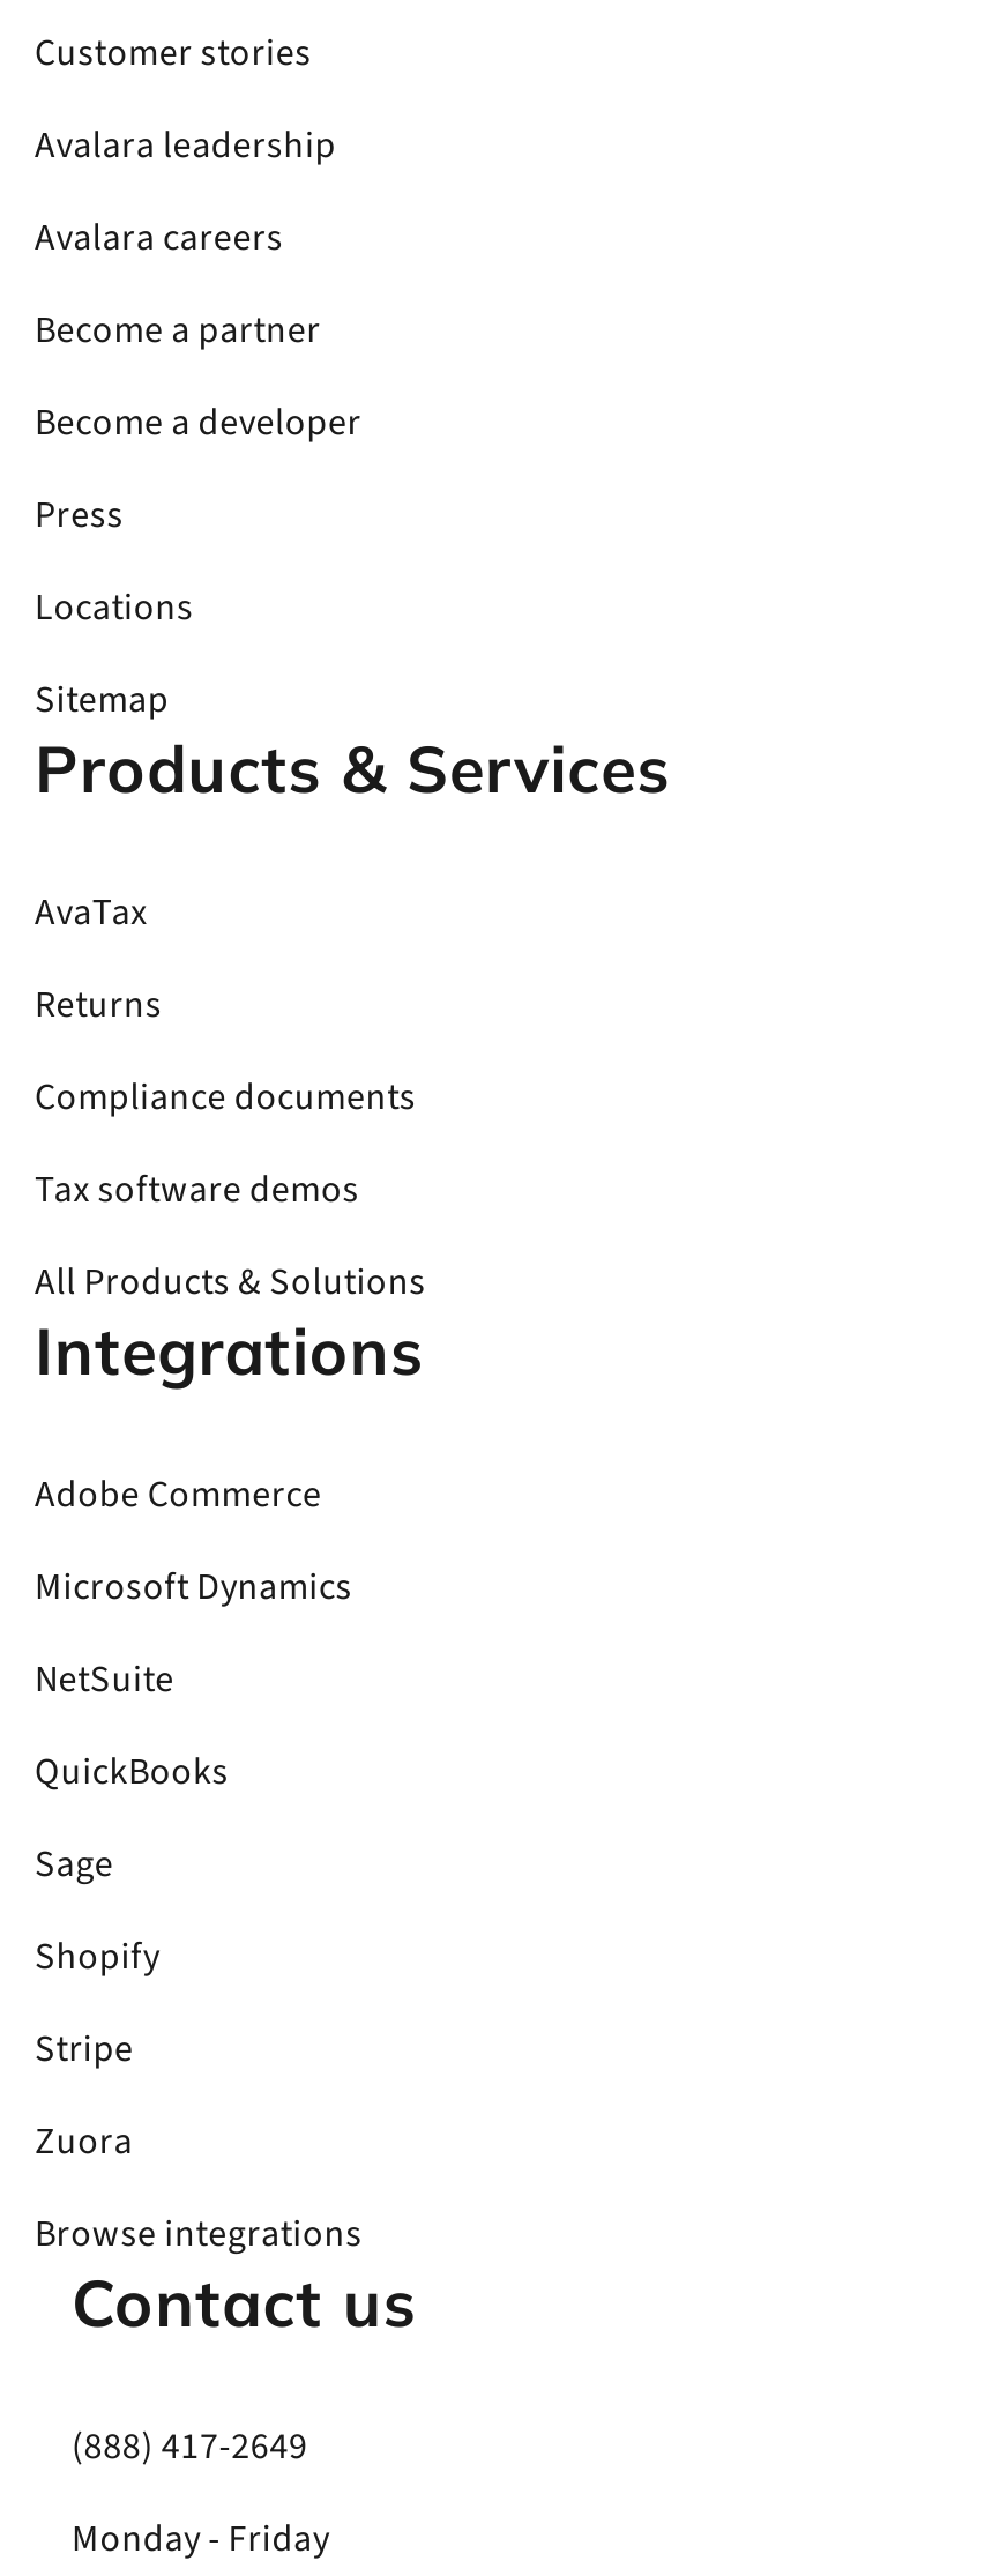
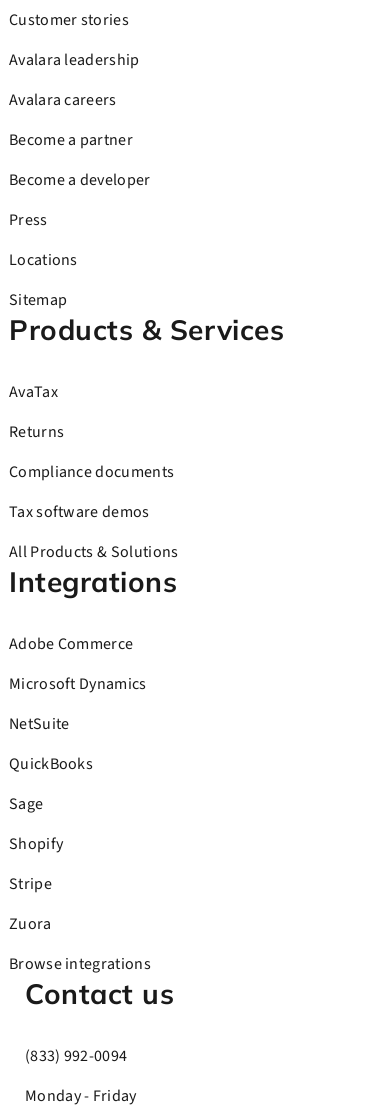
- (888) 417-2649
+ (833) 992-0094
